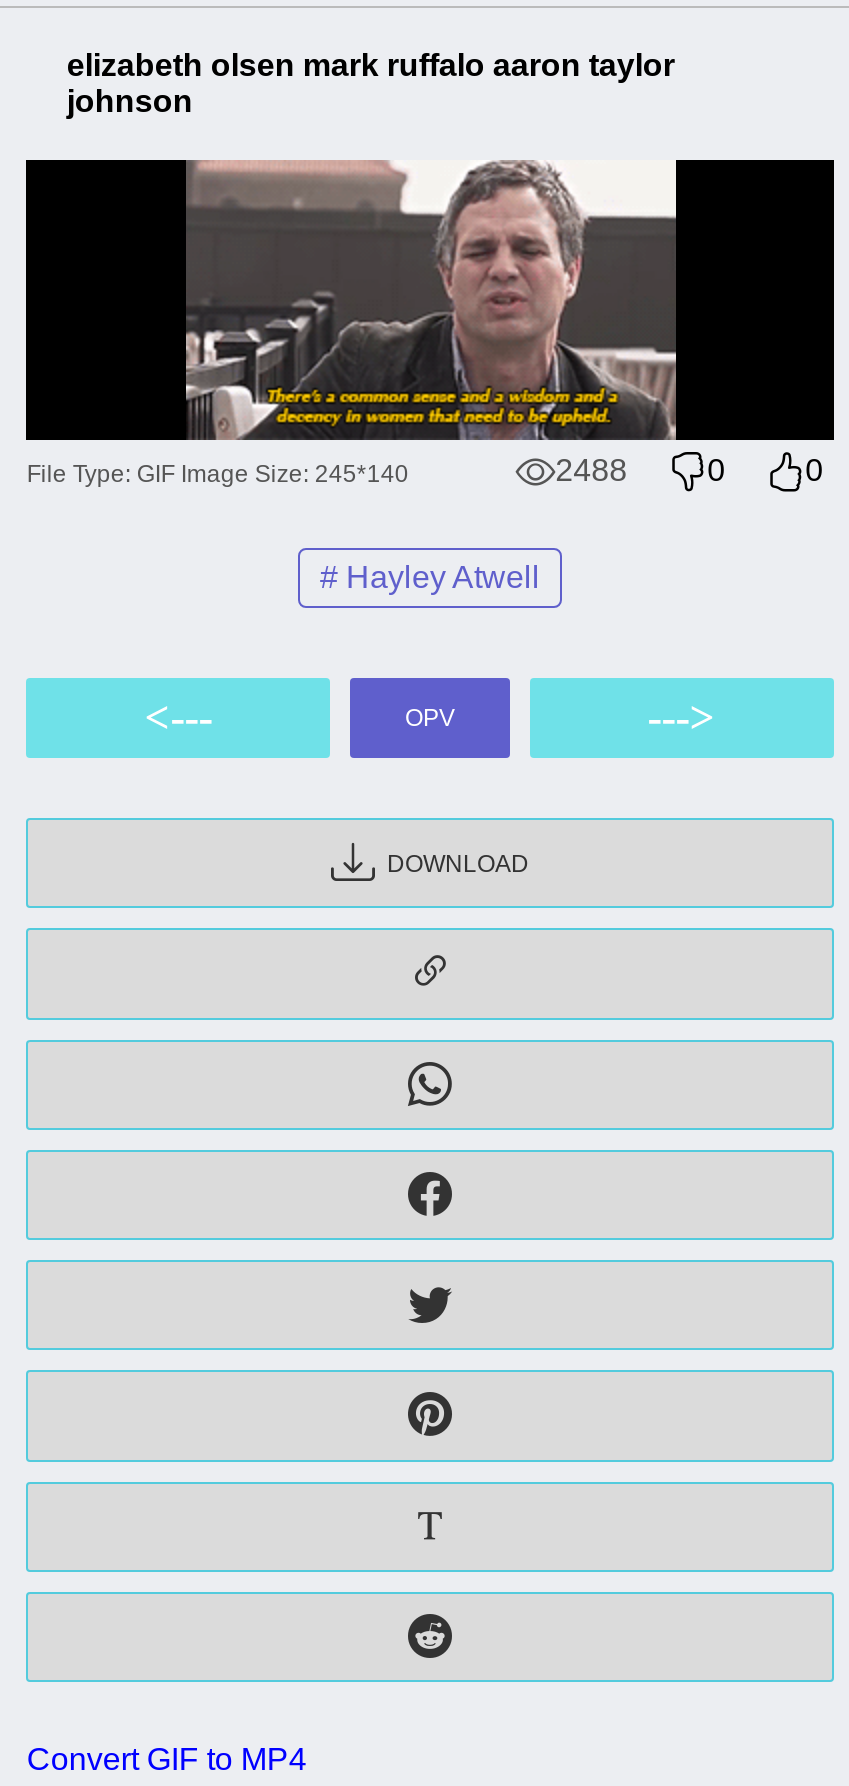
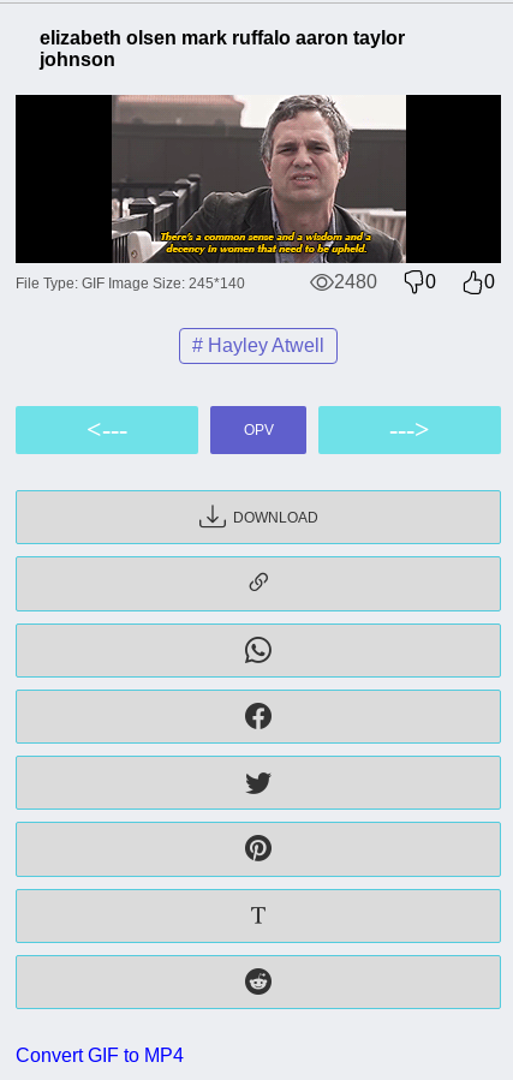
- 2488
+ 2480
